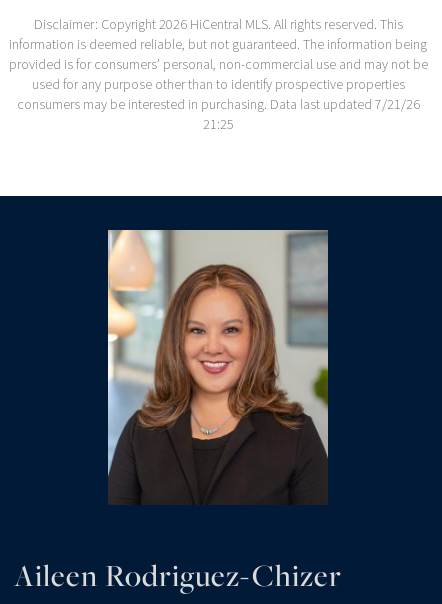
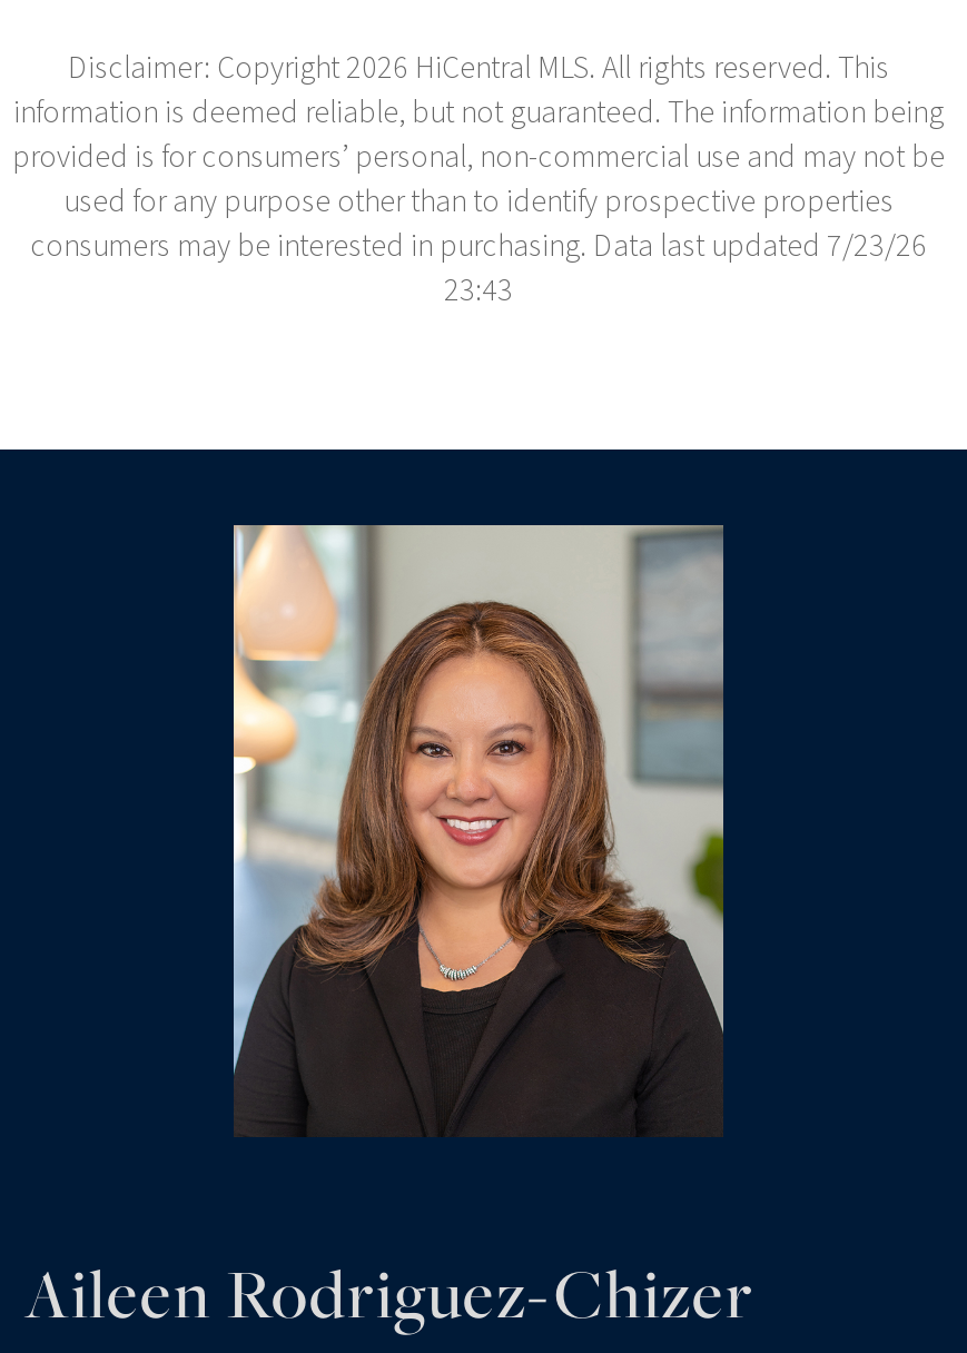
- consumers may be interested in purchasing. Data last updated 7/21/26
+ consumers may be interested in purchasing. Data last updated 7/23/26

- 21:25
+ 23:43
